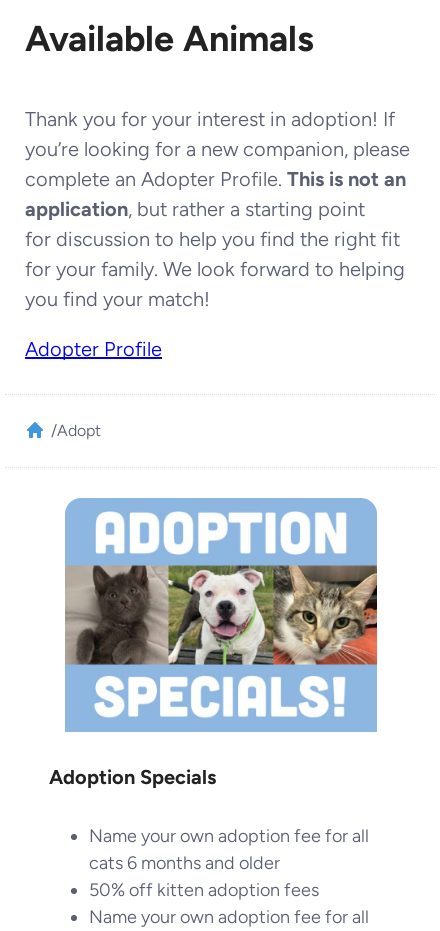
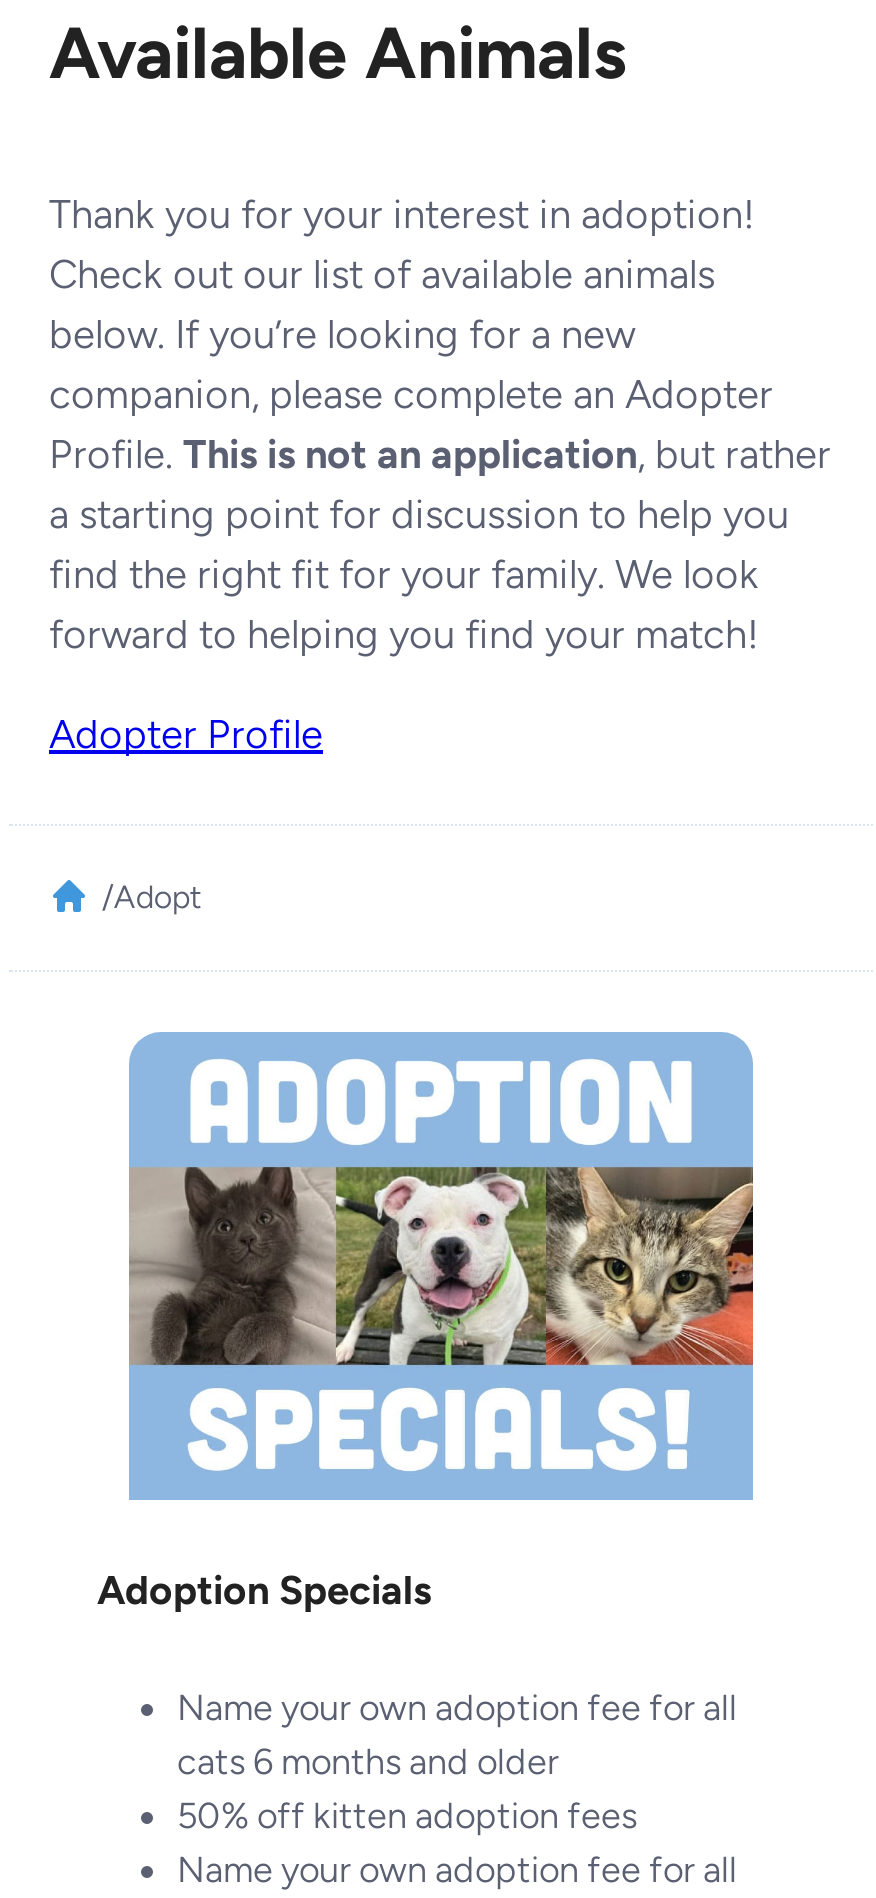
- Thank you for your interest in adoption! If
- you’re looking for a new companion, please
- complete an Adopter Profile. This is not an
- application, but rather a starting point
- for discussion to help you find the right fit
- for your family. We look forward to helping
- you find your match!
+ Thank you for your interest in adoption!
+ Check out our list of available animals
+ below. If you’re looking for a new
+ companion, please complete an Adopter
+ Profile. This is not an application, but rather
+ a starting point for discussion to help you
+ find the right fit for your family. We look
+ forward to helping you find your match!
